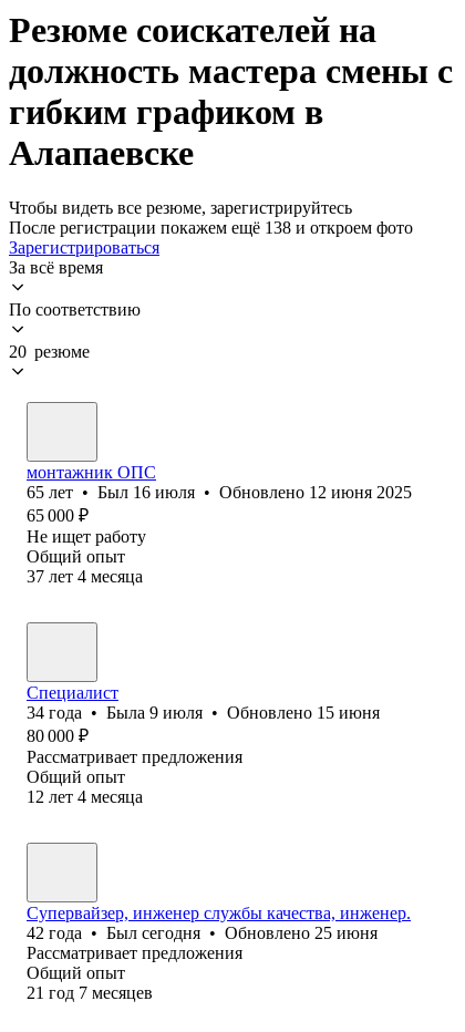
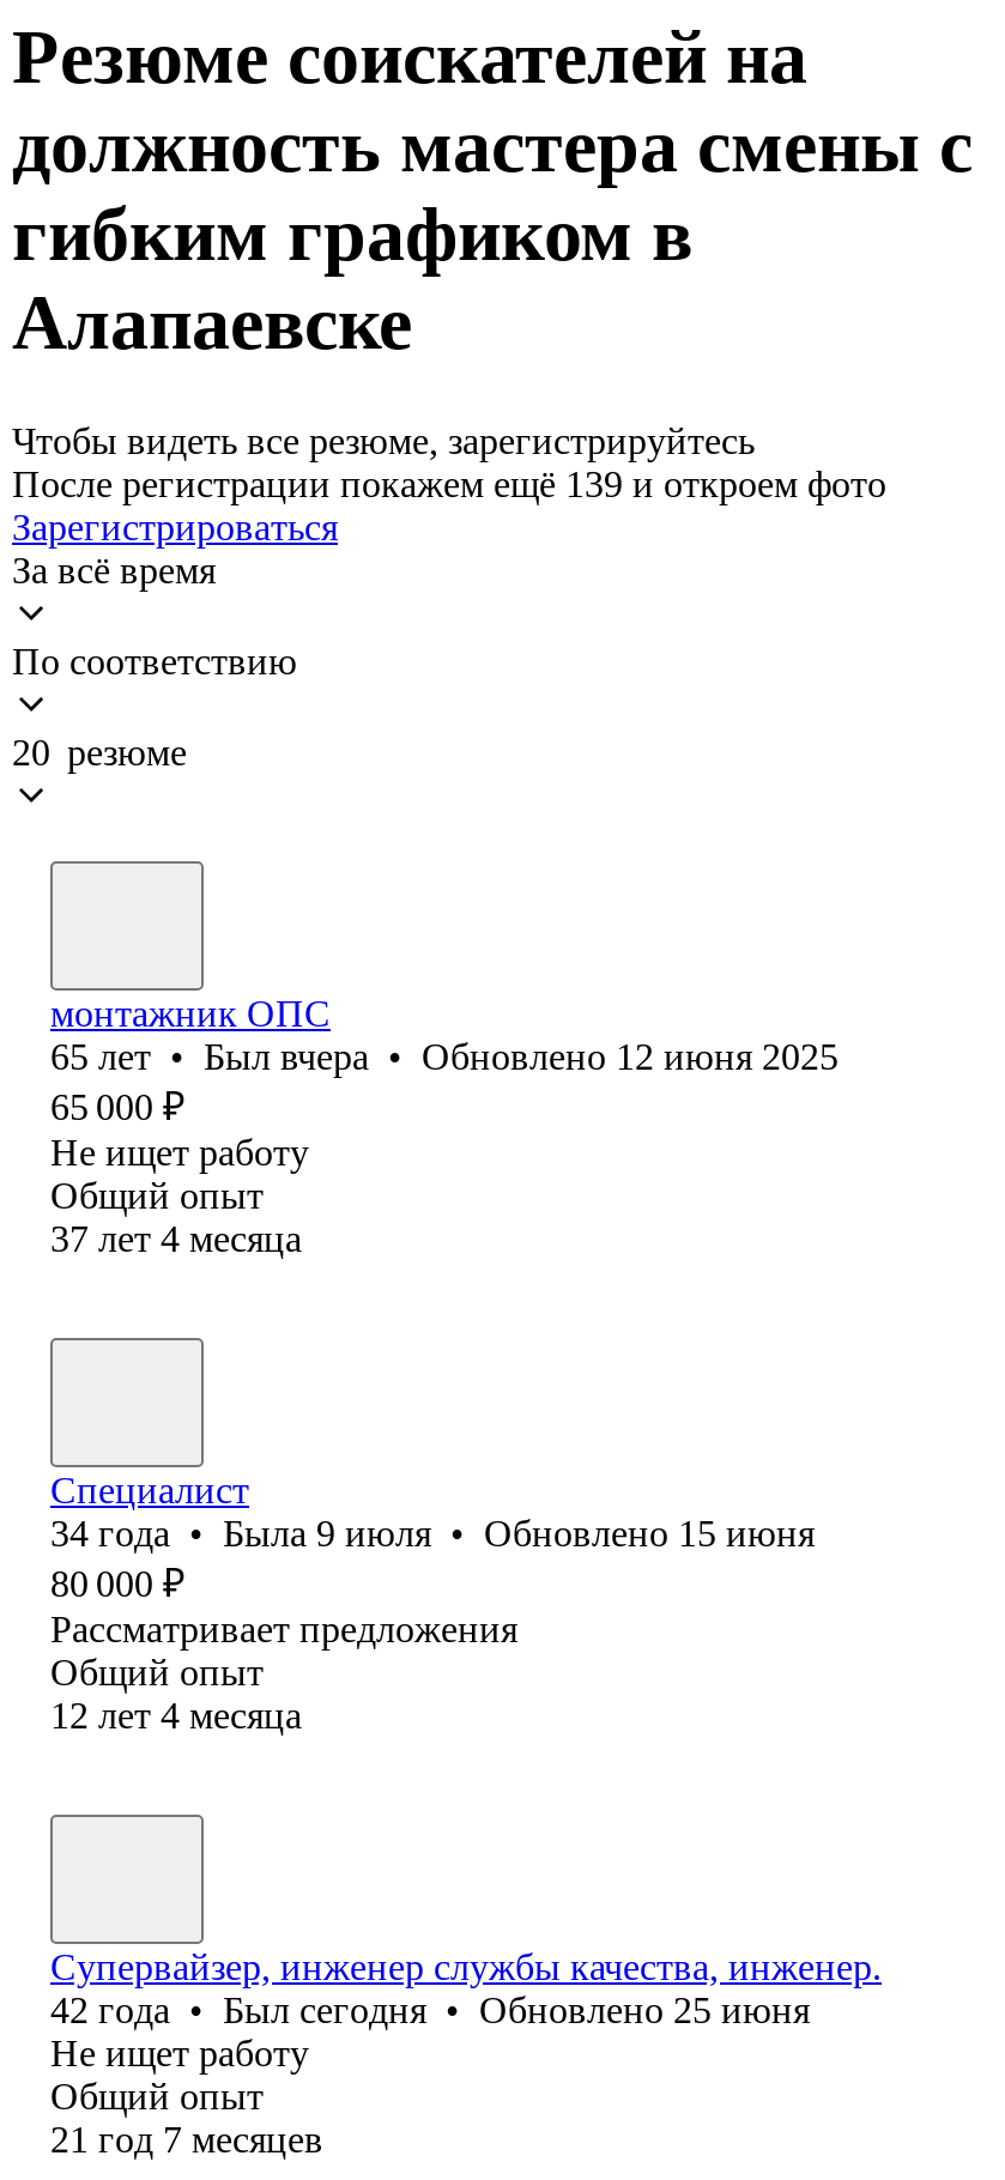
- После регистрации покажем ещё 138 и откроем фото
+ После регистрации покажем ещё 139 и откроем фото

- 65 лет • Был 16 июля • Обновлено 12 июня 2025
+ 65 лет • Был вчера • Обновлено 12 июня 2025

- Рассматривает предложения
+ Не ищет работу
